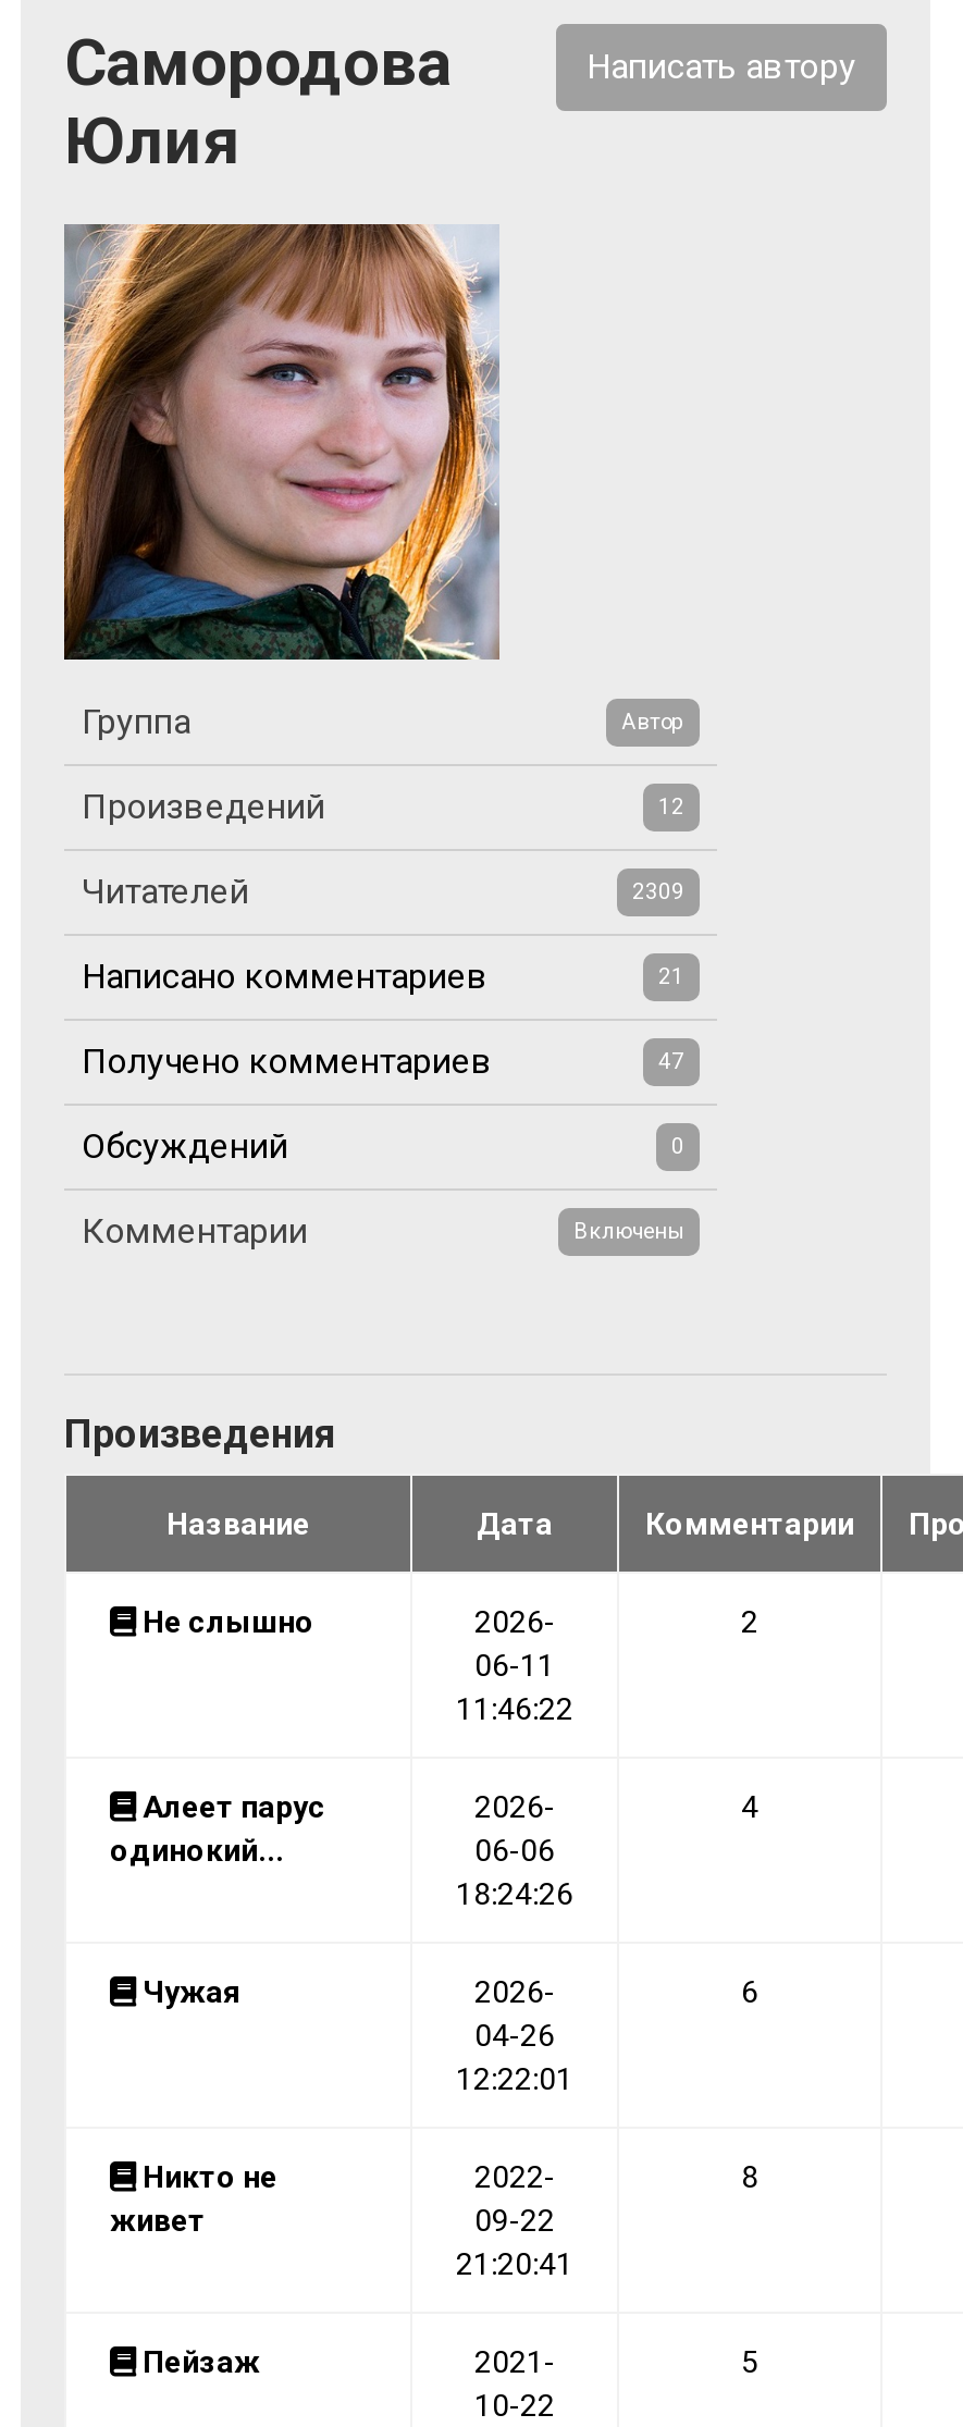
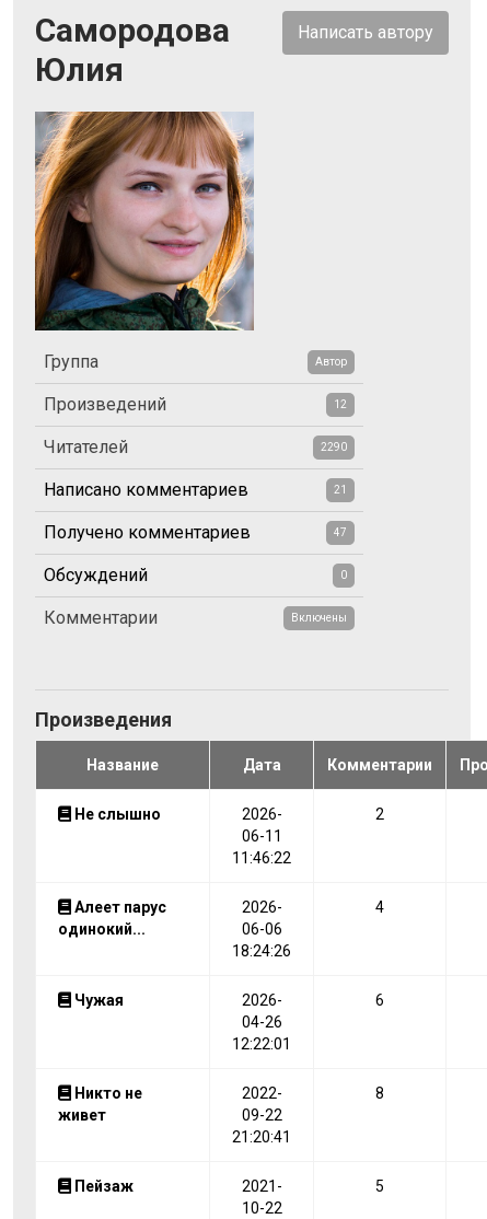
- 2309
+ 2290
